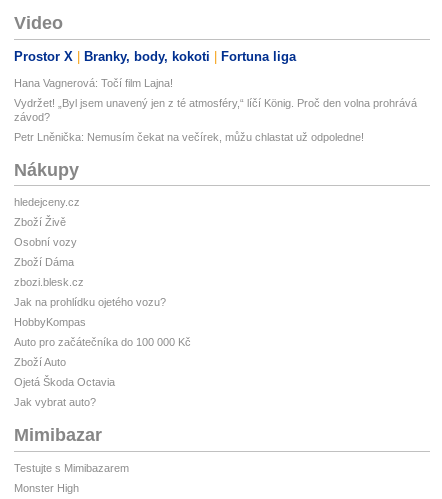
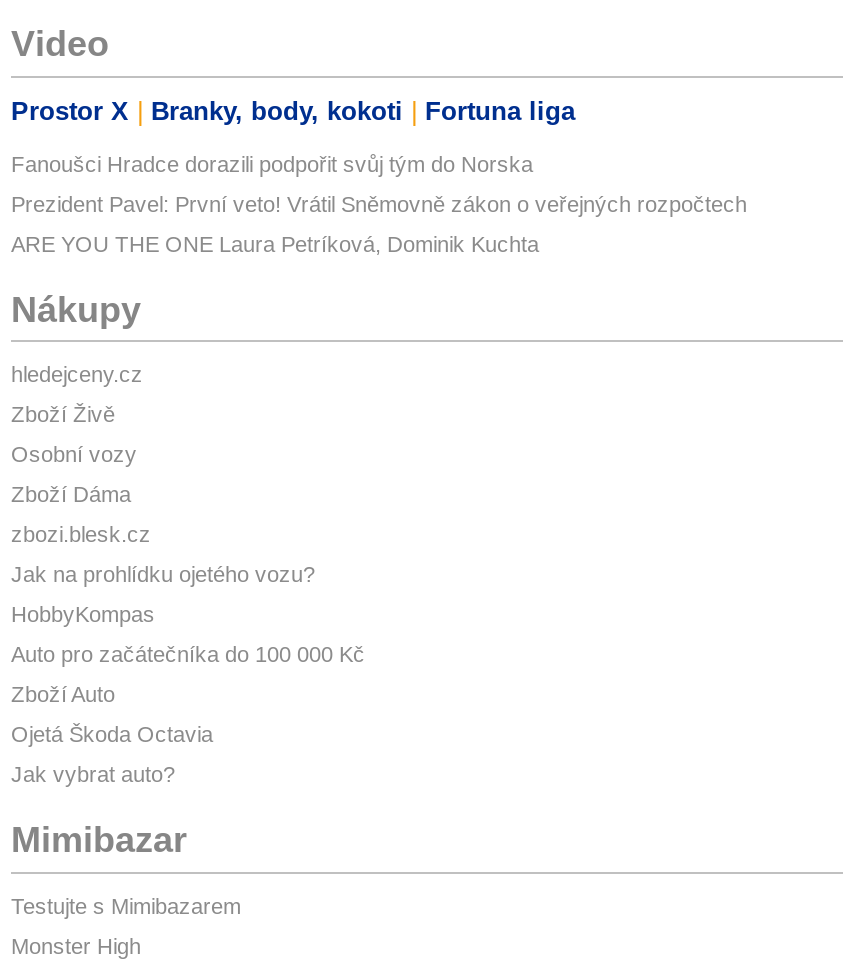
- Hana Vagnerová: Točí film Lajna!
+ Fanoušci Hradce dorazili podpořit svůj tým do Norska

- Vydržet! „Byl jsem unavený jen z té atmosféry,“ líčí König. Proč den volna prohrává
- závod?
+ Prezident Pavel: První veto! Vrátil Sněmovně zákon o veřejných rozpočtech

- Petr Lněnička: Nemusím čekat na večírek, můžu chlastat už odpoledne!
+ ARE YOU THE ONE Laura Petríková, Dominik Kuchta
